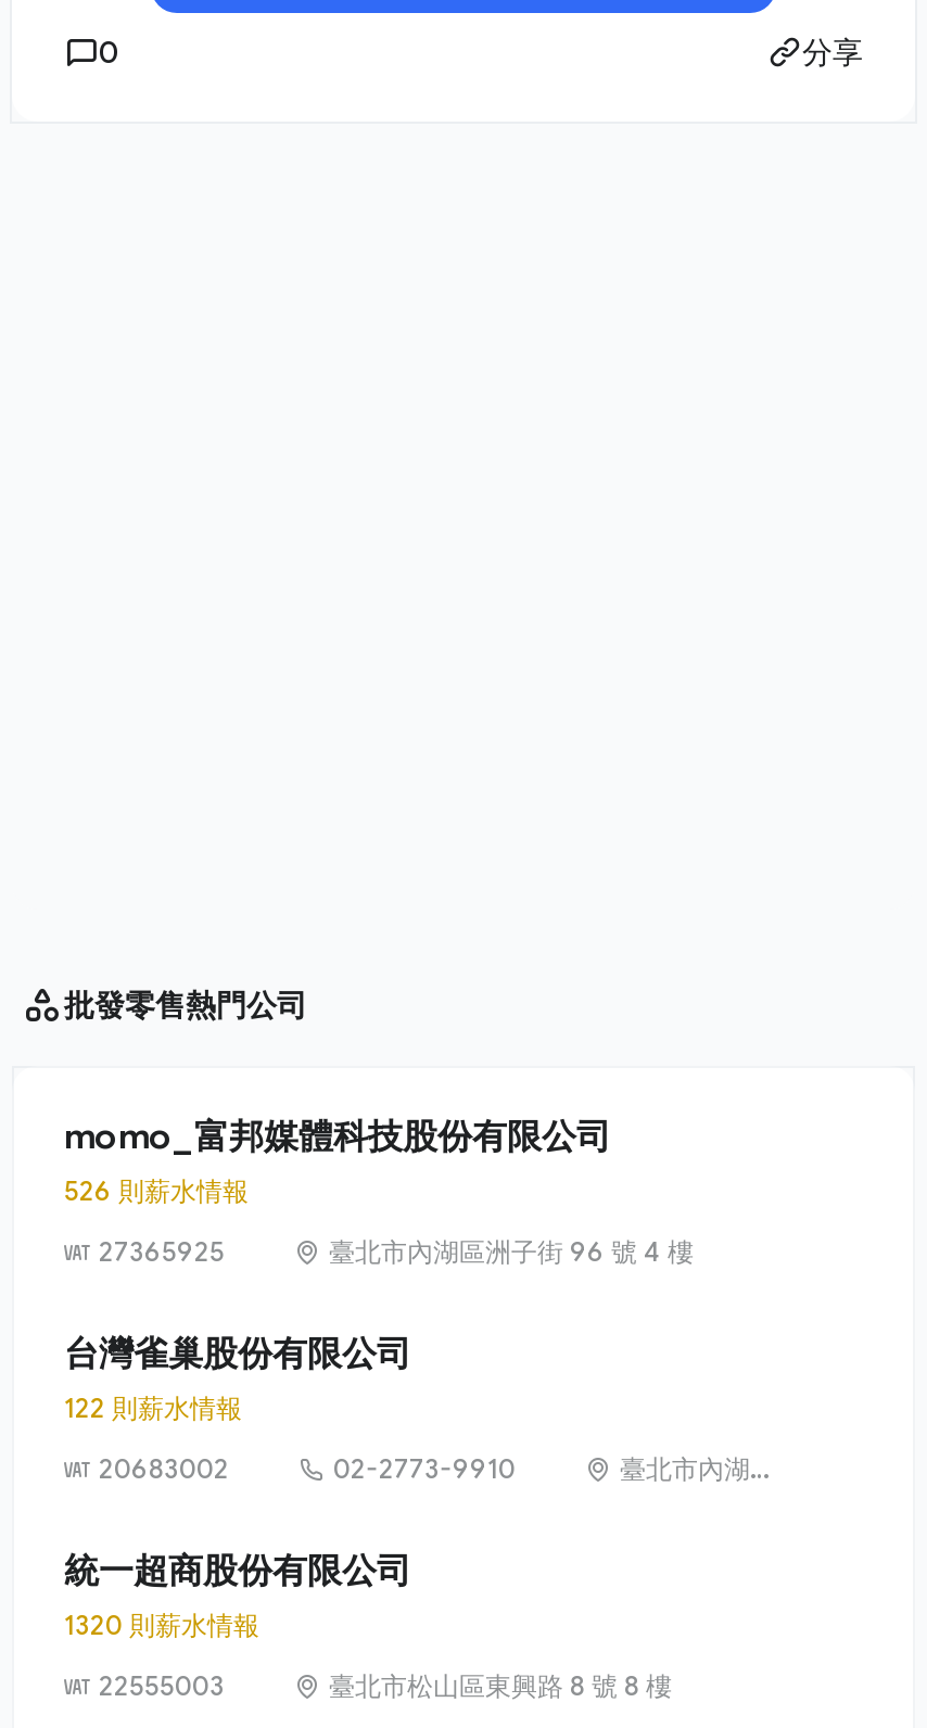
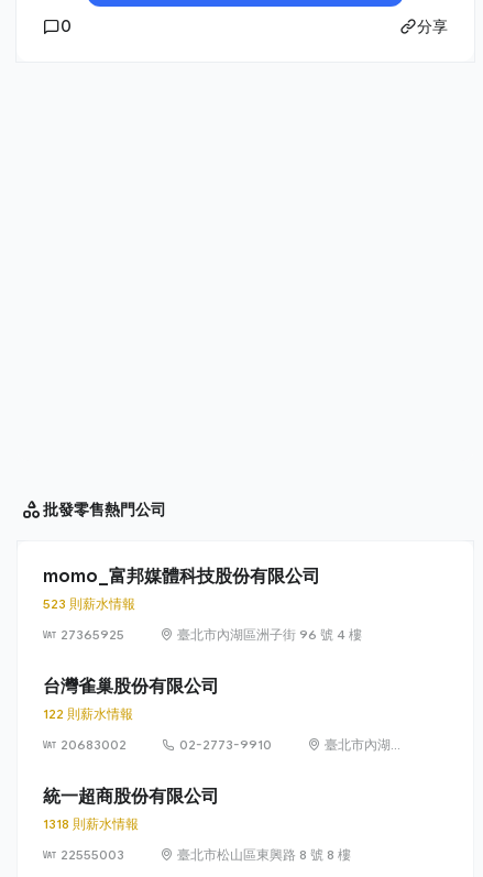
- 526 則薪水情報
+ 523 則薪水情報

- 1320 則薪水情報
+ 1318 則薪水情報
